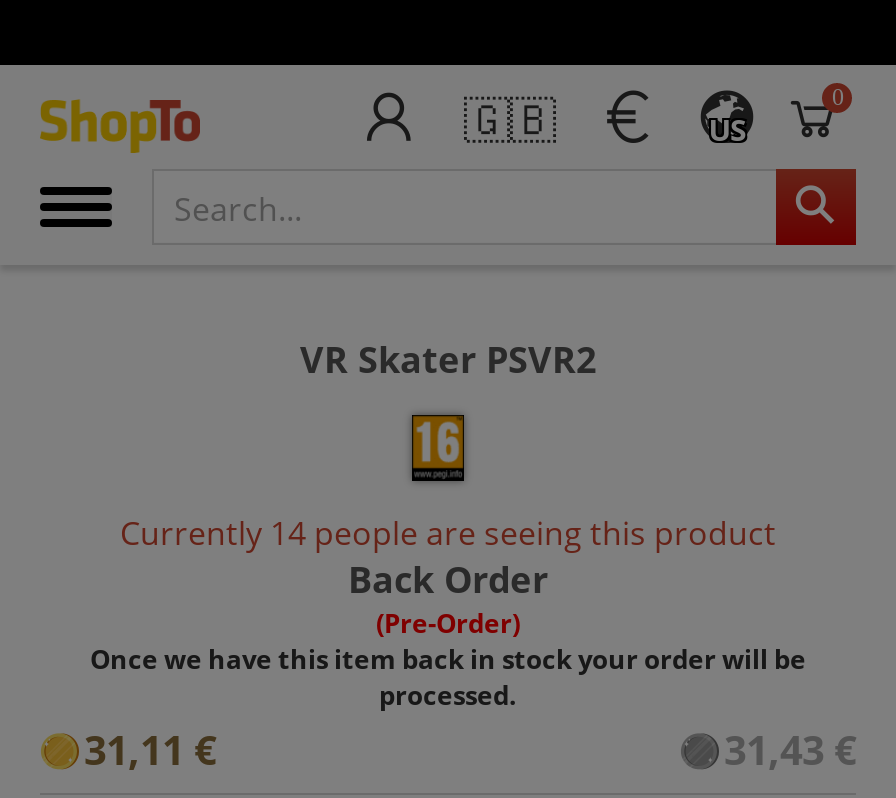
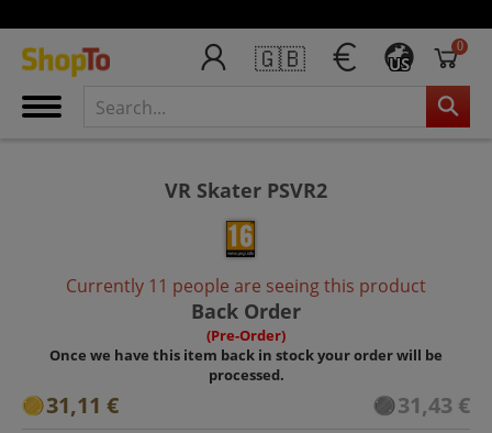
- Currently 14 people are seeing this product
+ Currently 11 people are seeing this product
